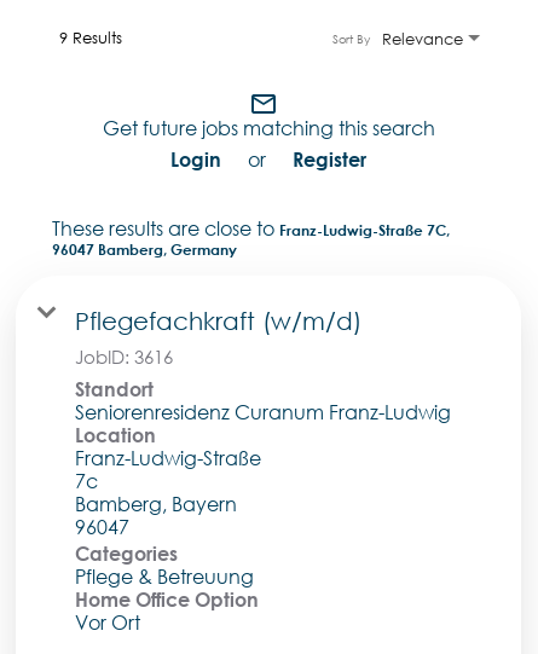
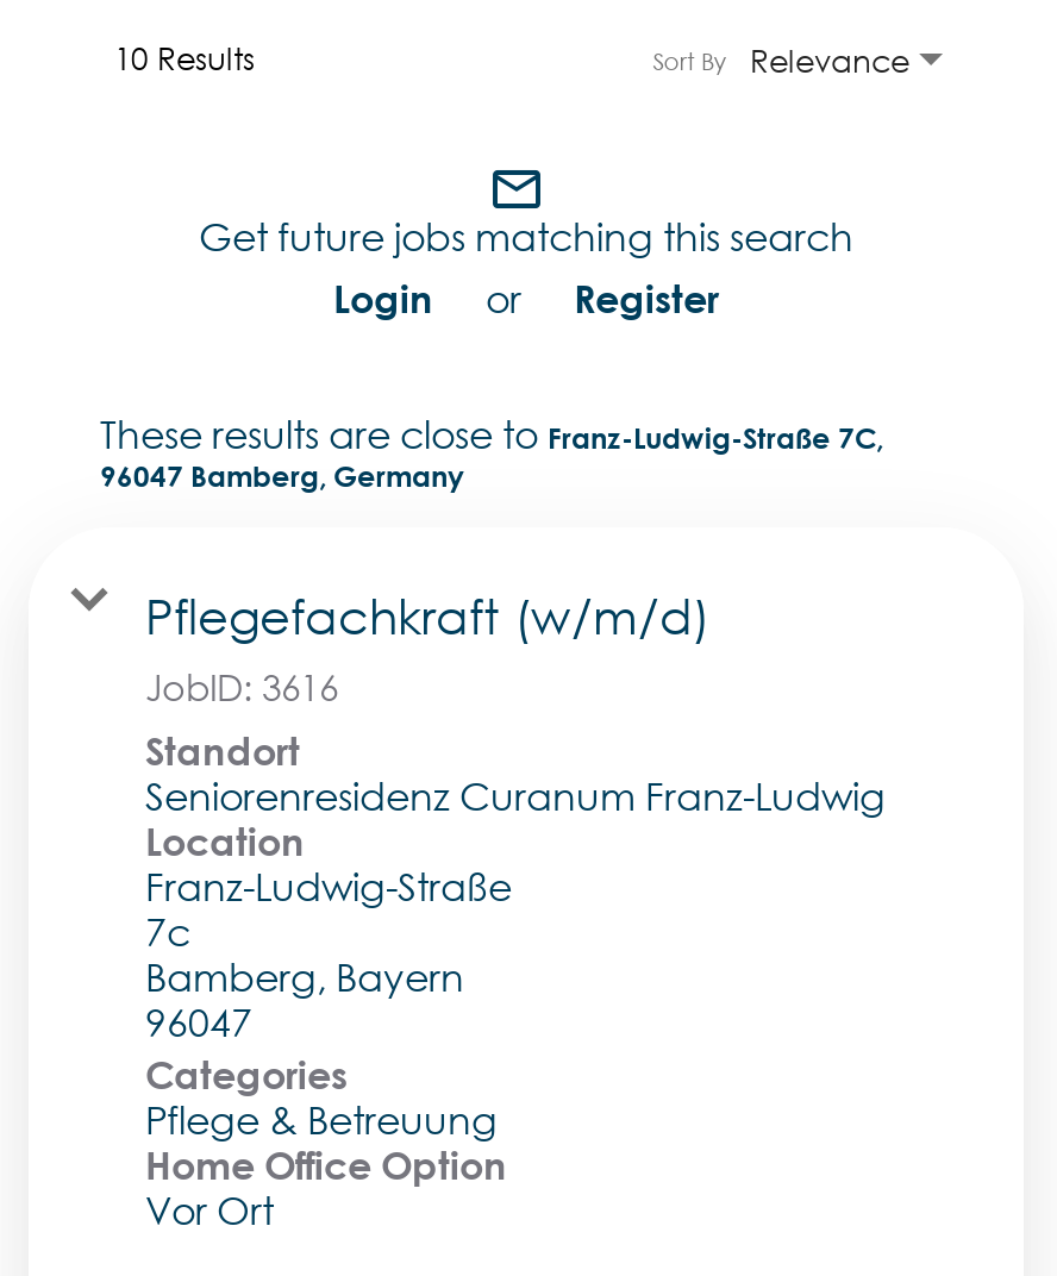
- 9 Results
+ 10 Results
